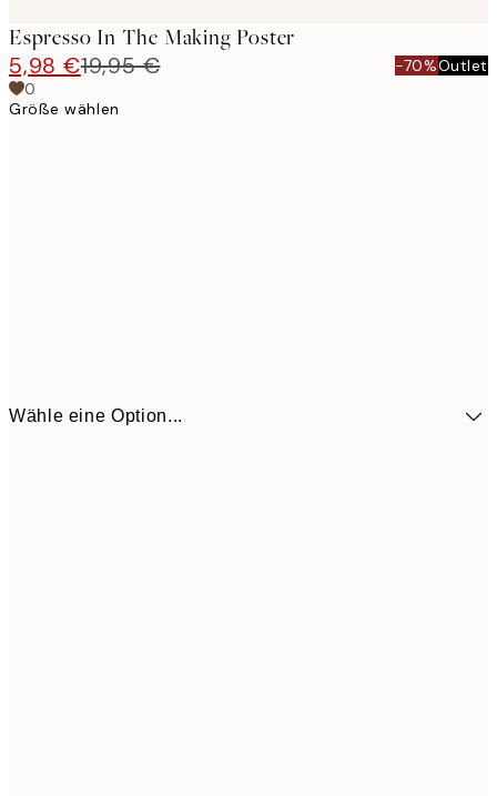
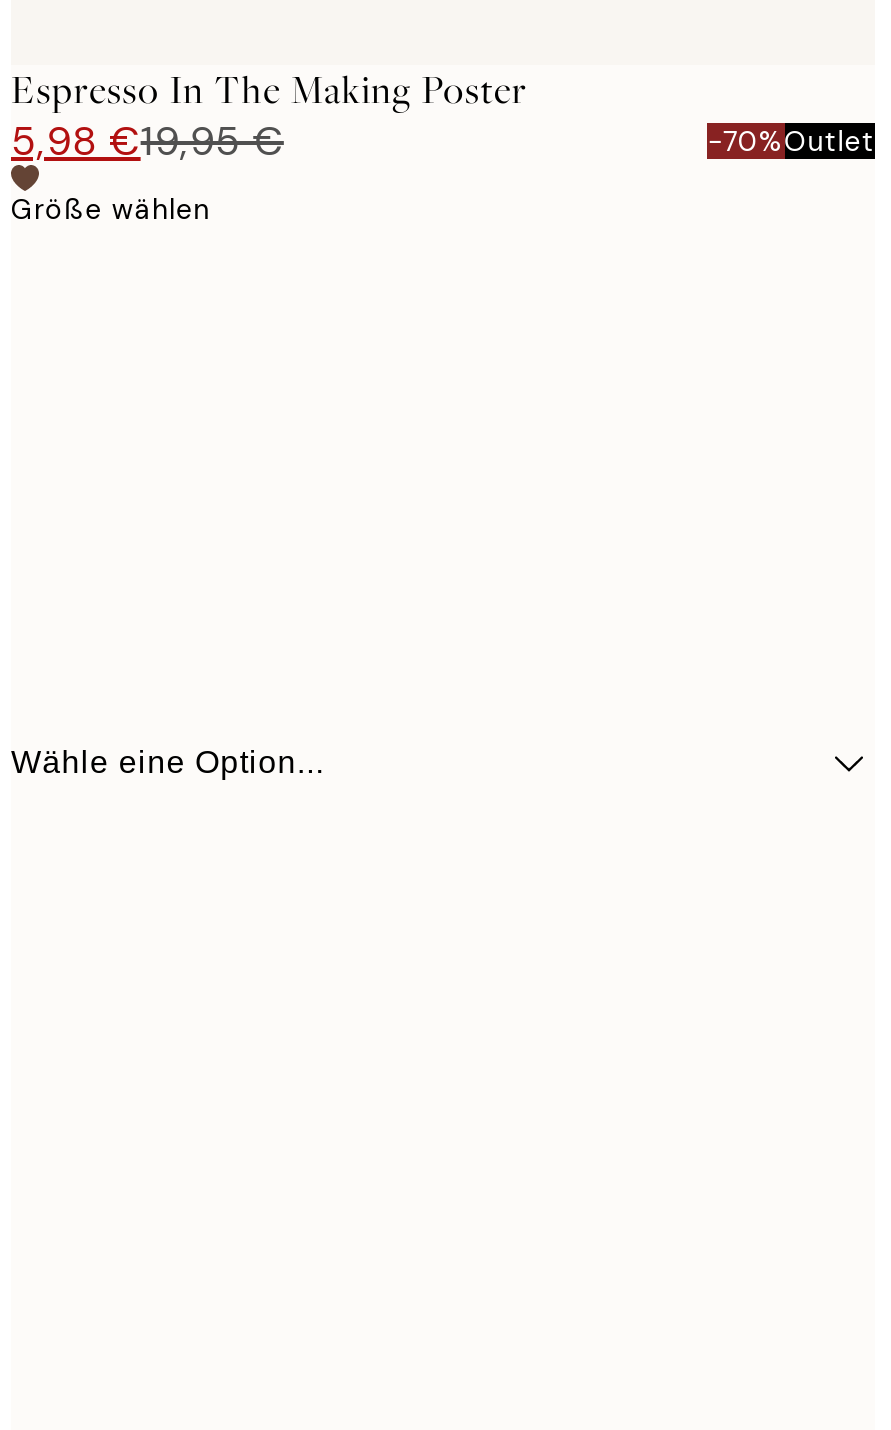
- 0
